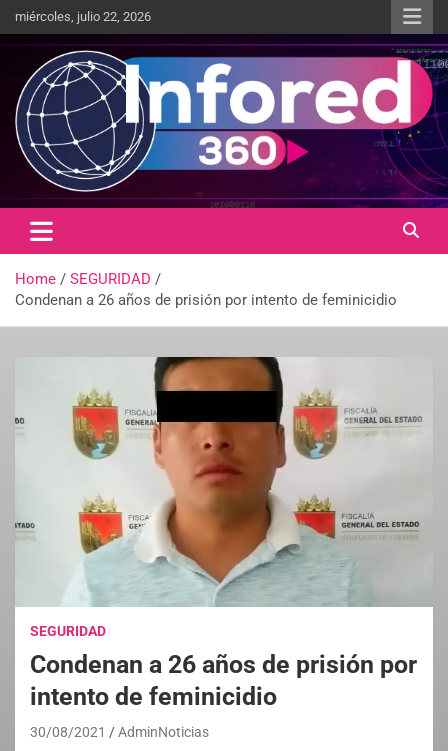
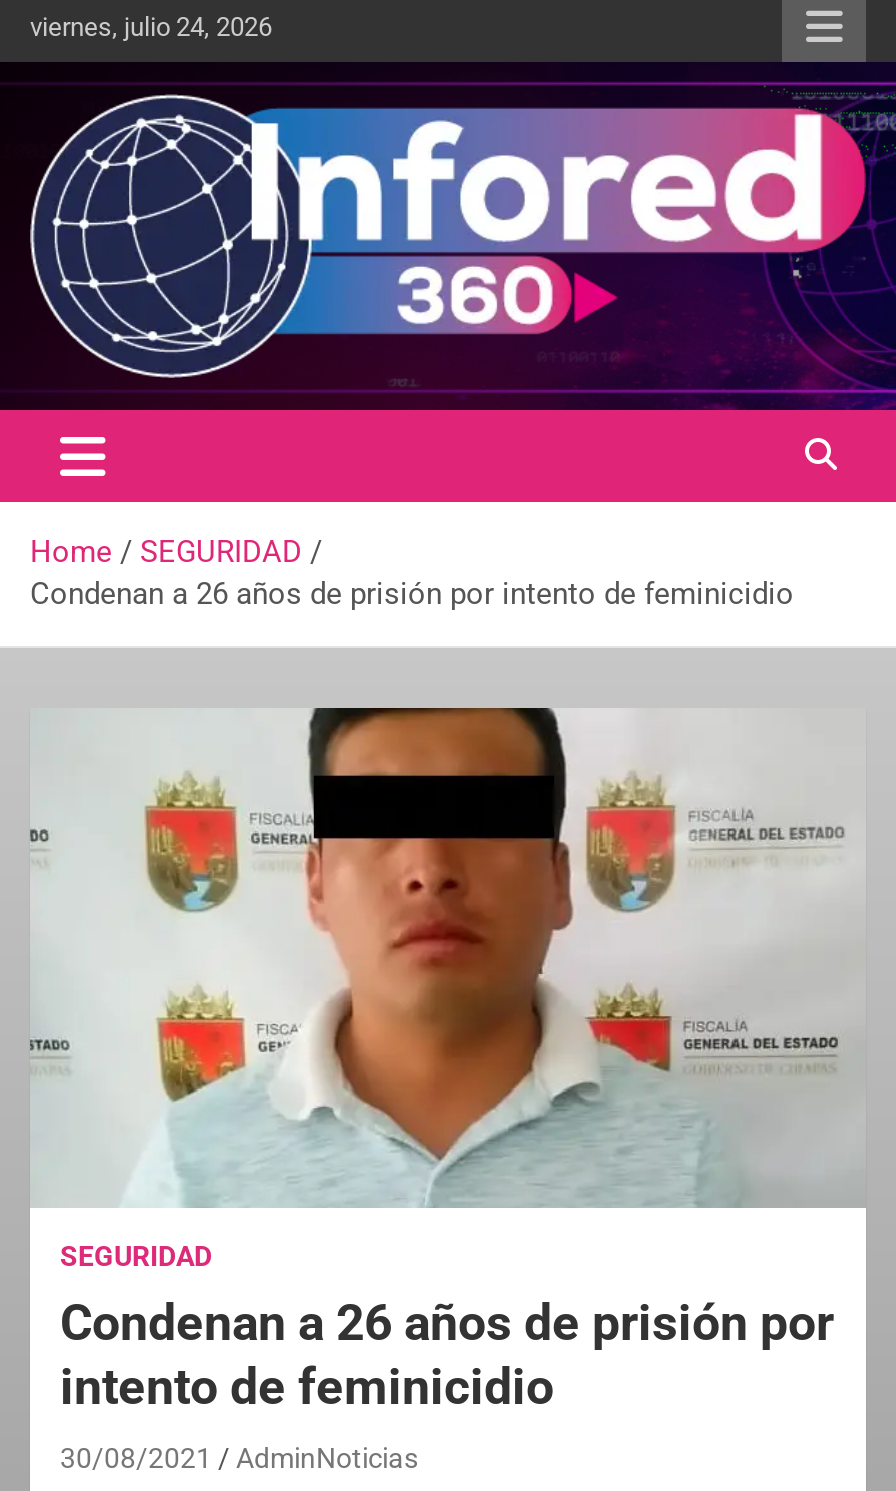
- miércoles, julio 22, 2026
+ viernes, julio 24, 2026
